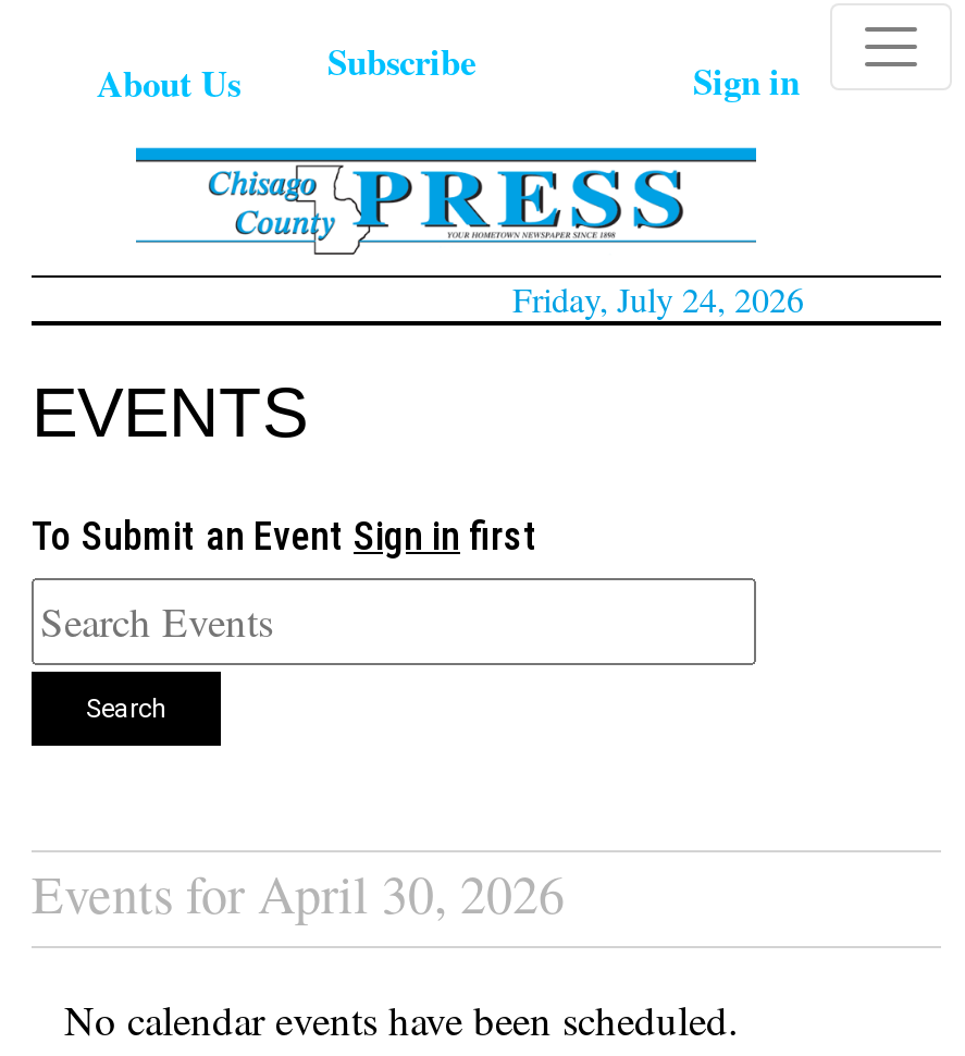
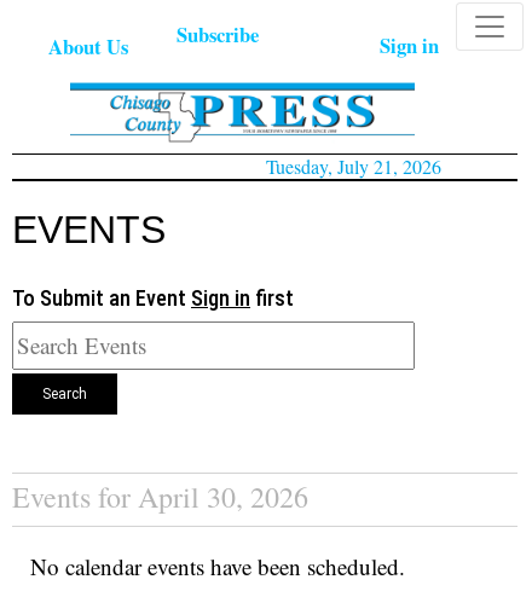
- Friday, July 24, 2026
+ Tuesday, July 21, 2026
